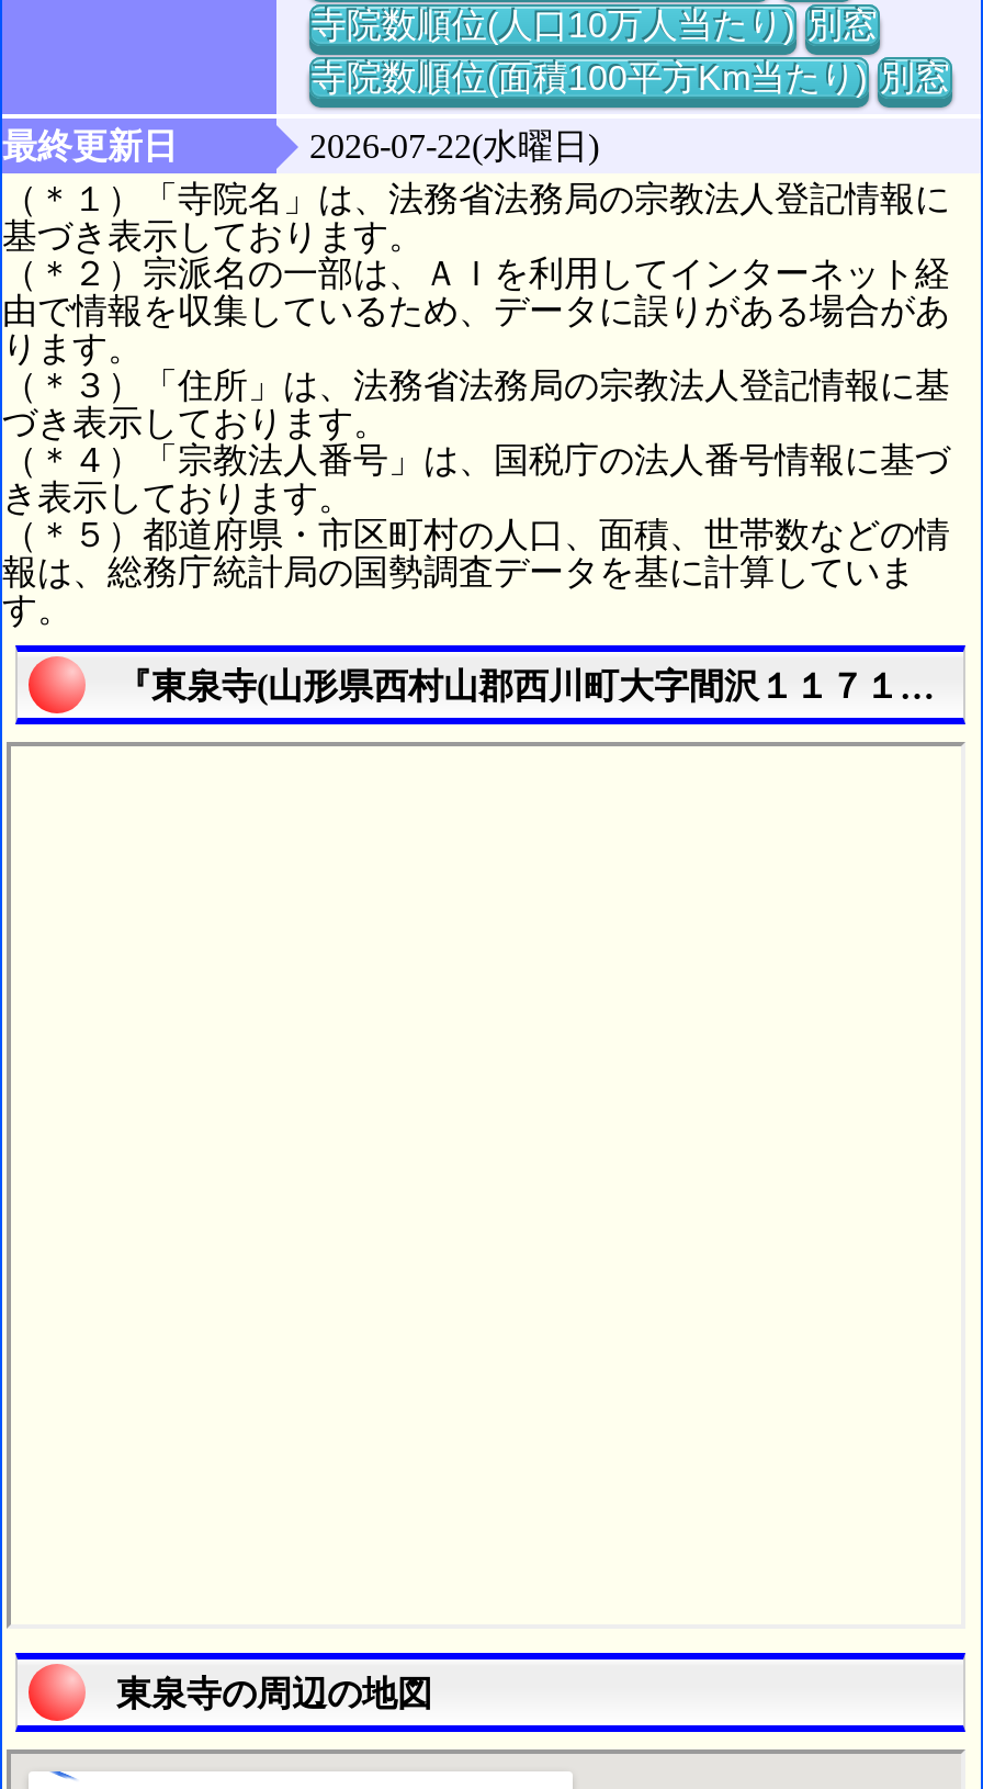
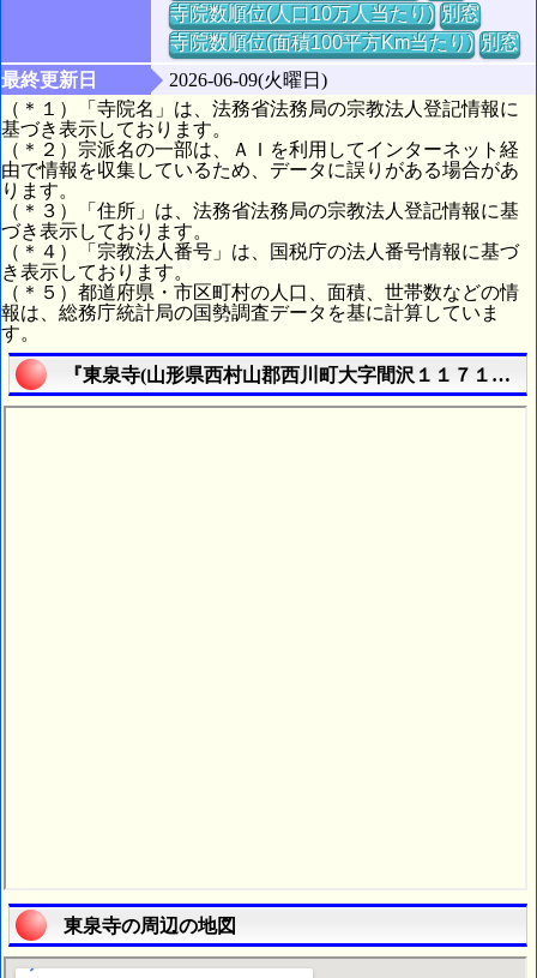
- 2026-07-22(水曜日)
+ 2026-06-09(火曜日)
